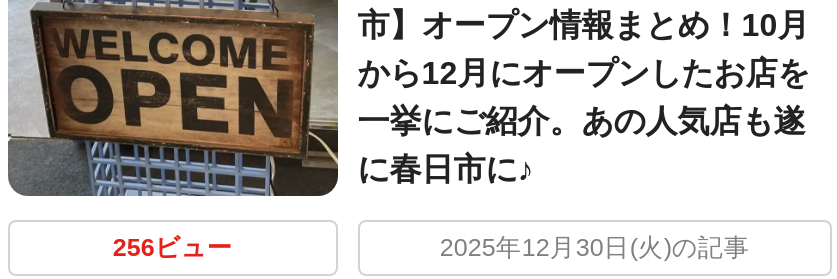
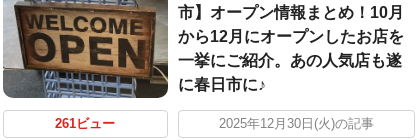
- 256ビュー
+ 261ビュー
